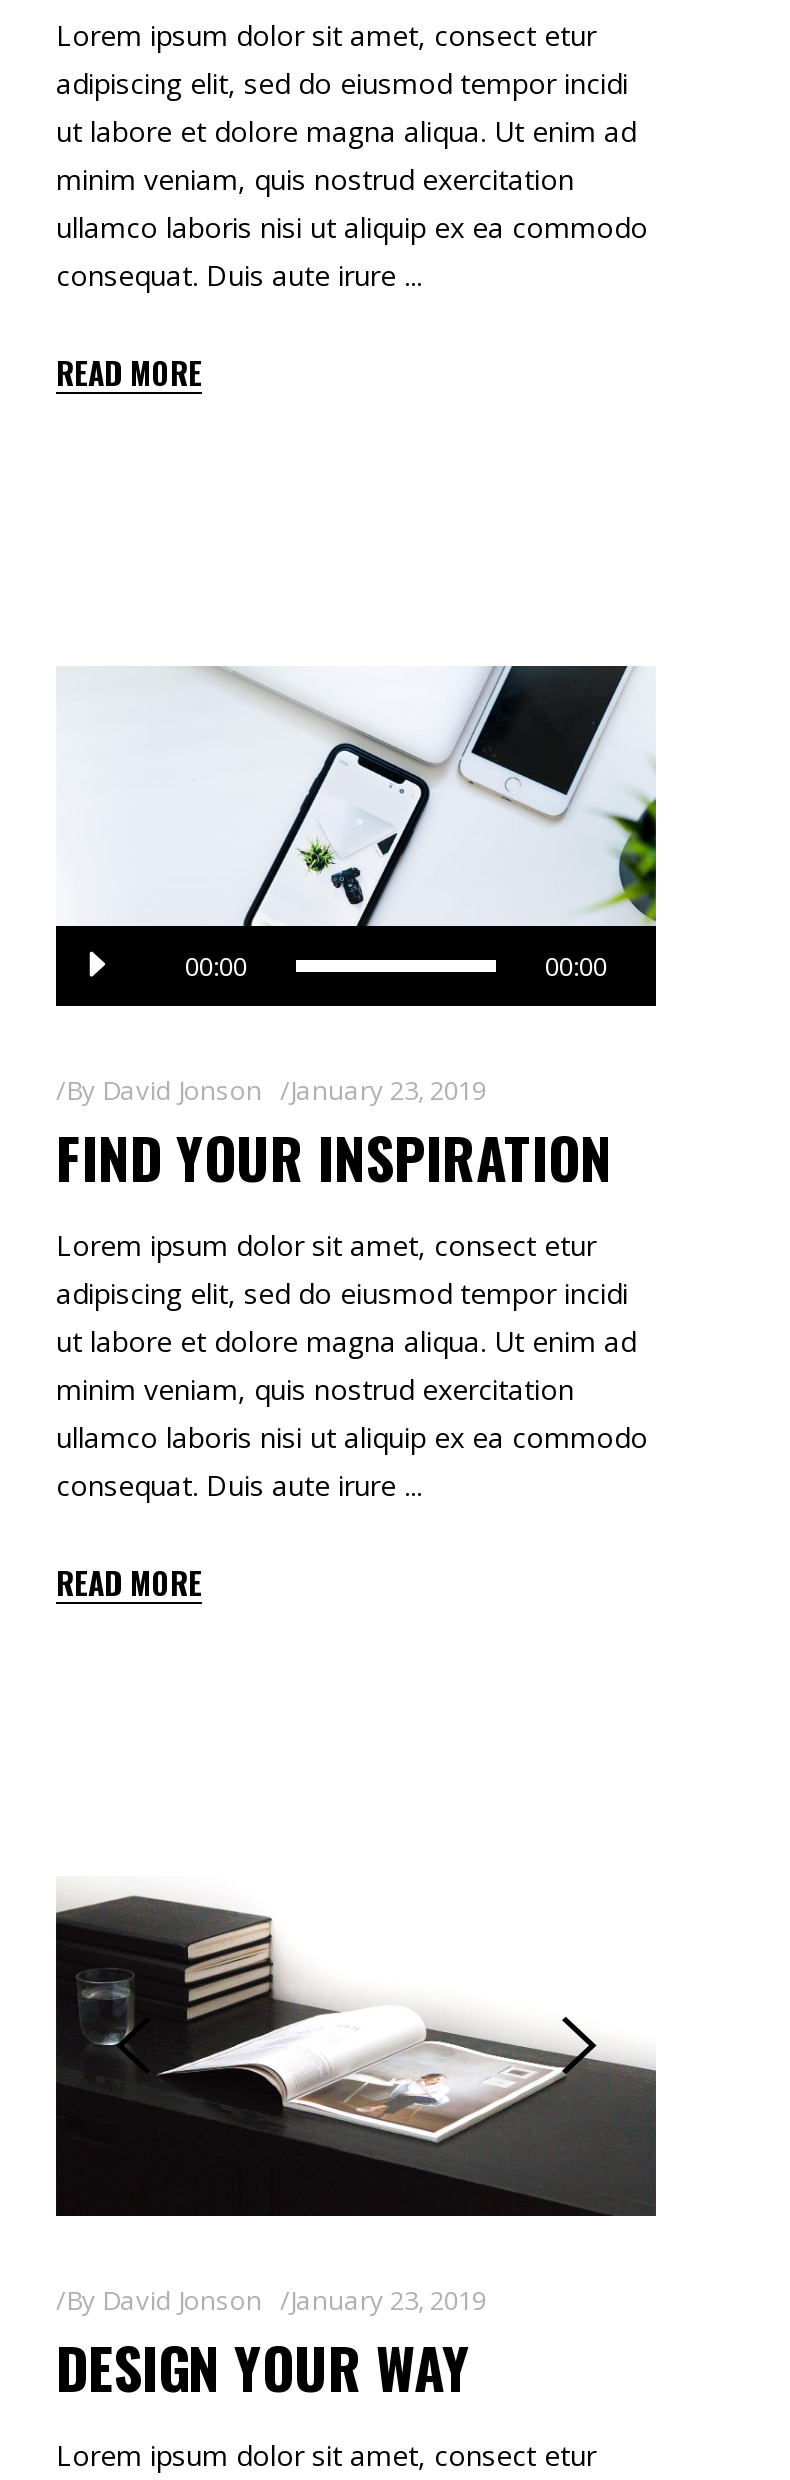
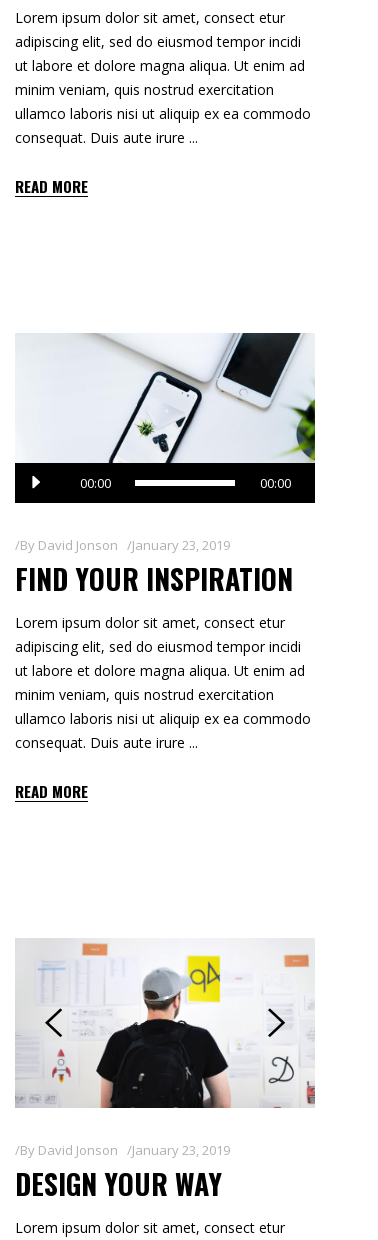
- [image]
+ [image]
